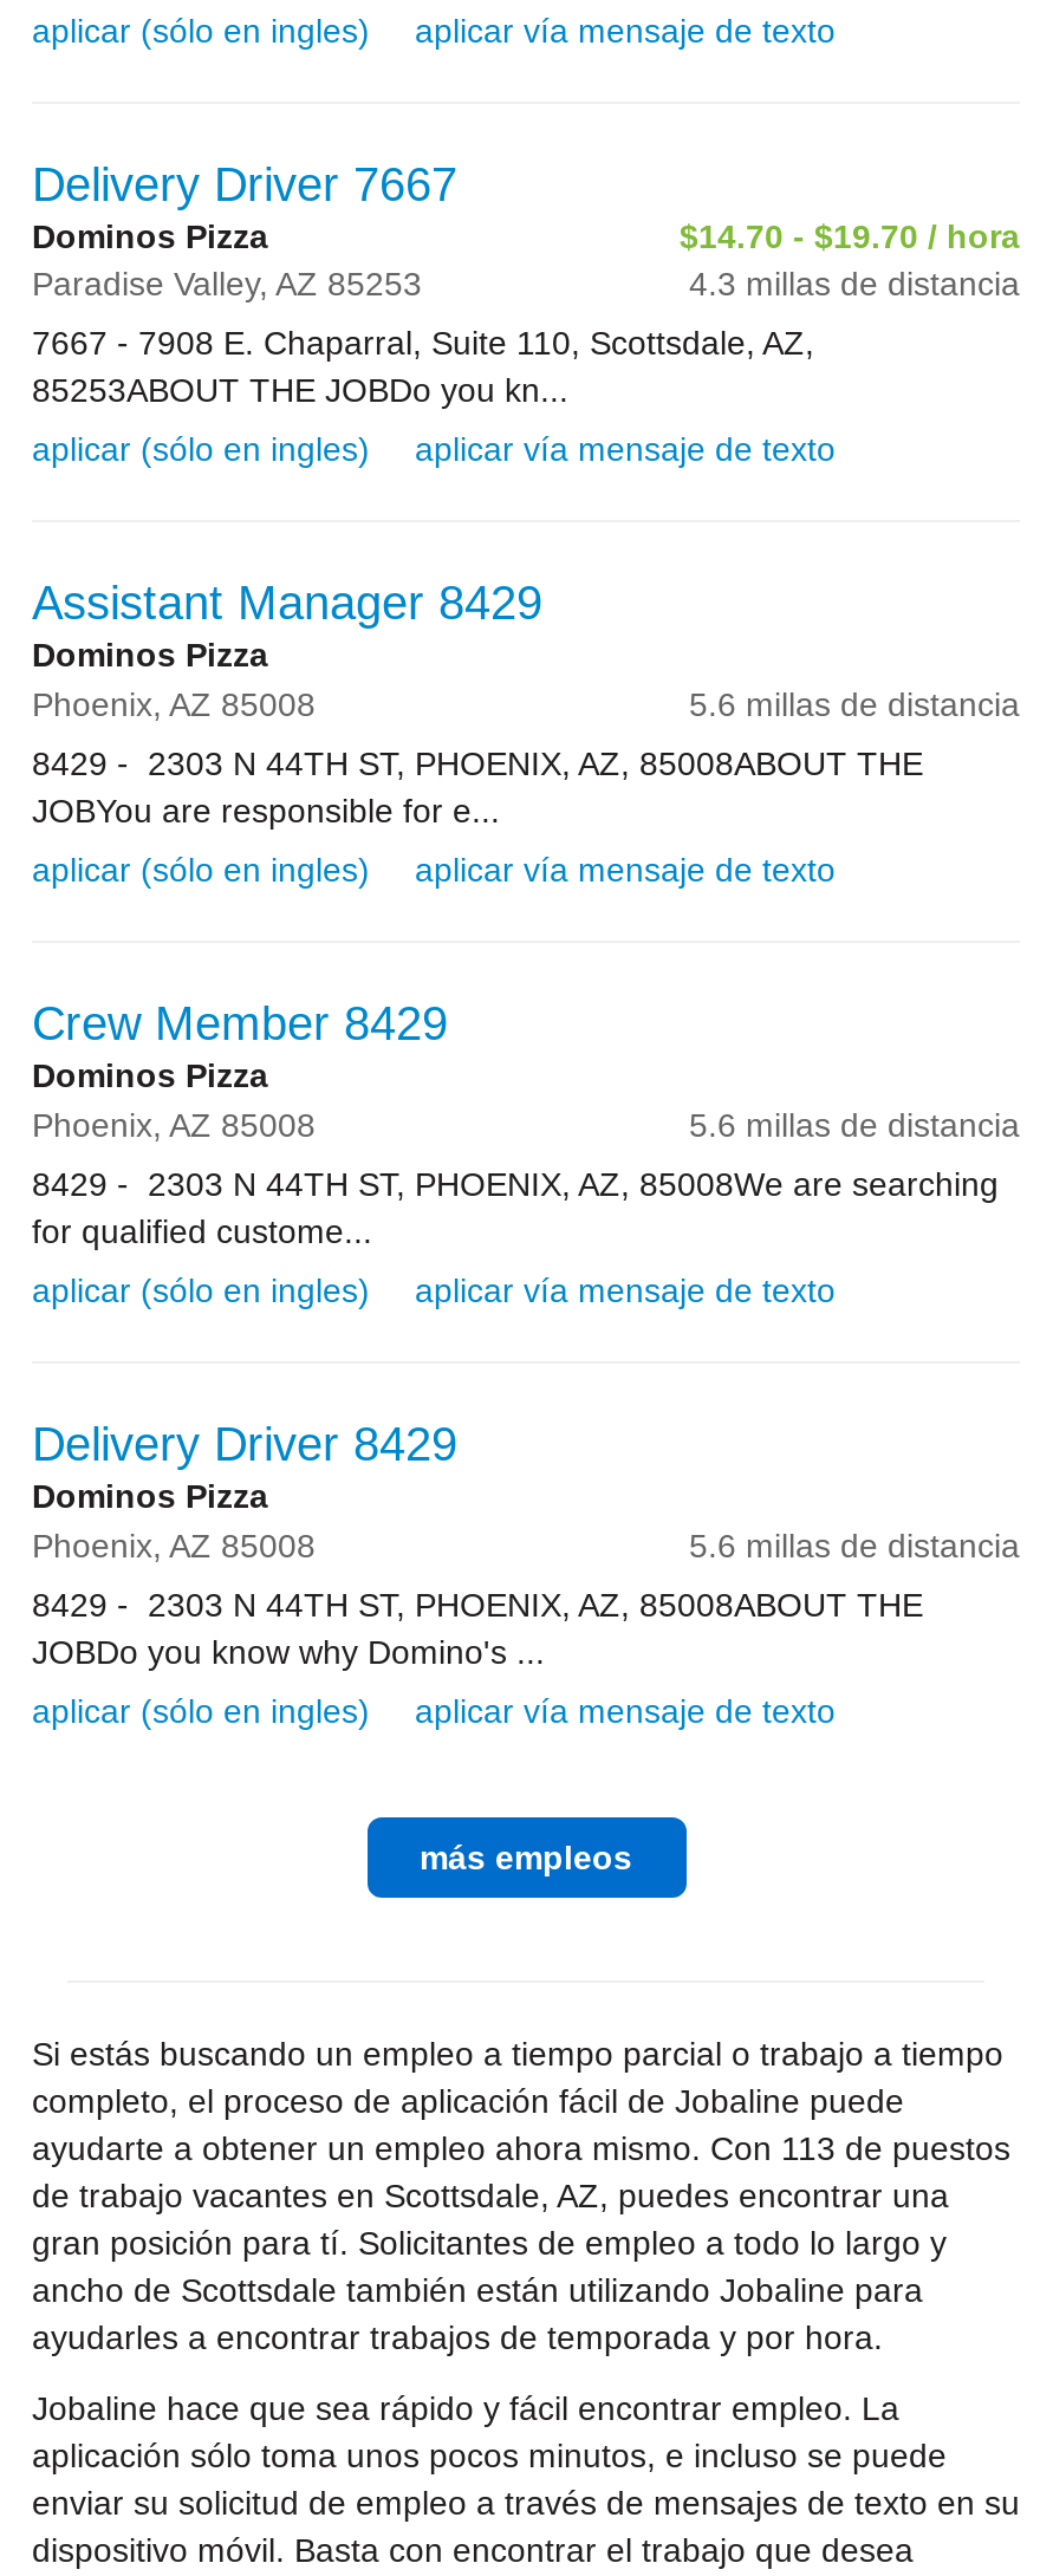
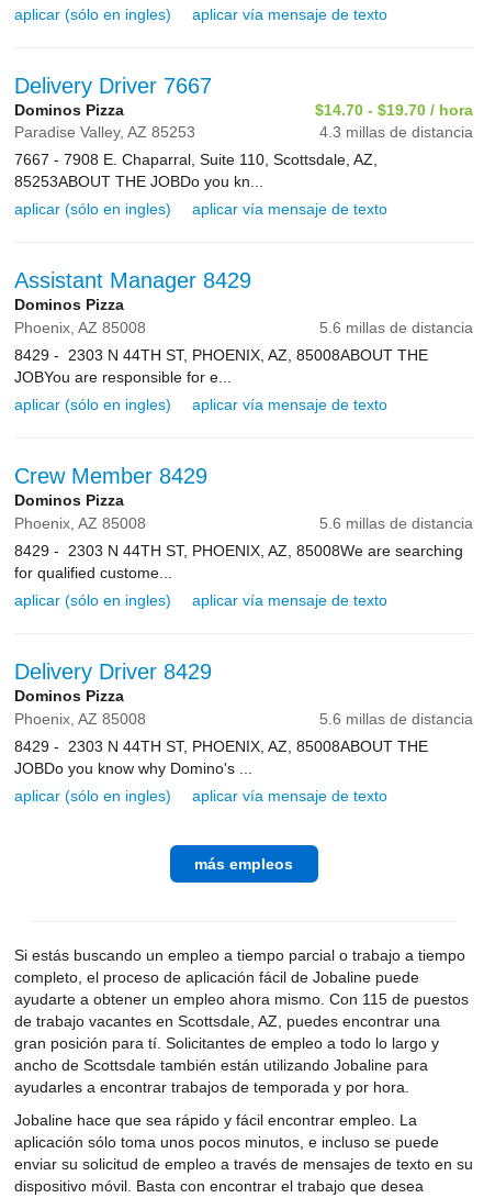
- ayudarte a obtener un empleo ahora mismo. Con 113 de puestos
+ ayudarte a obtener un empleo ahora mismo. Con 115 de puestos
